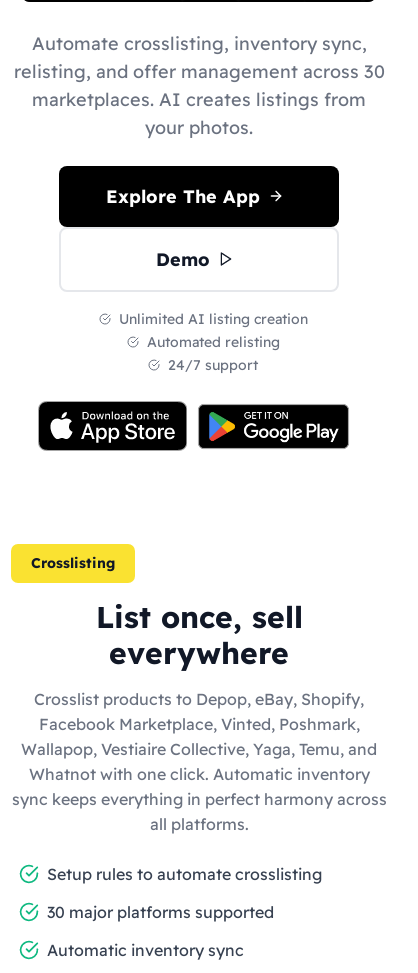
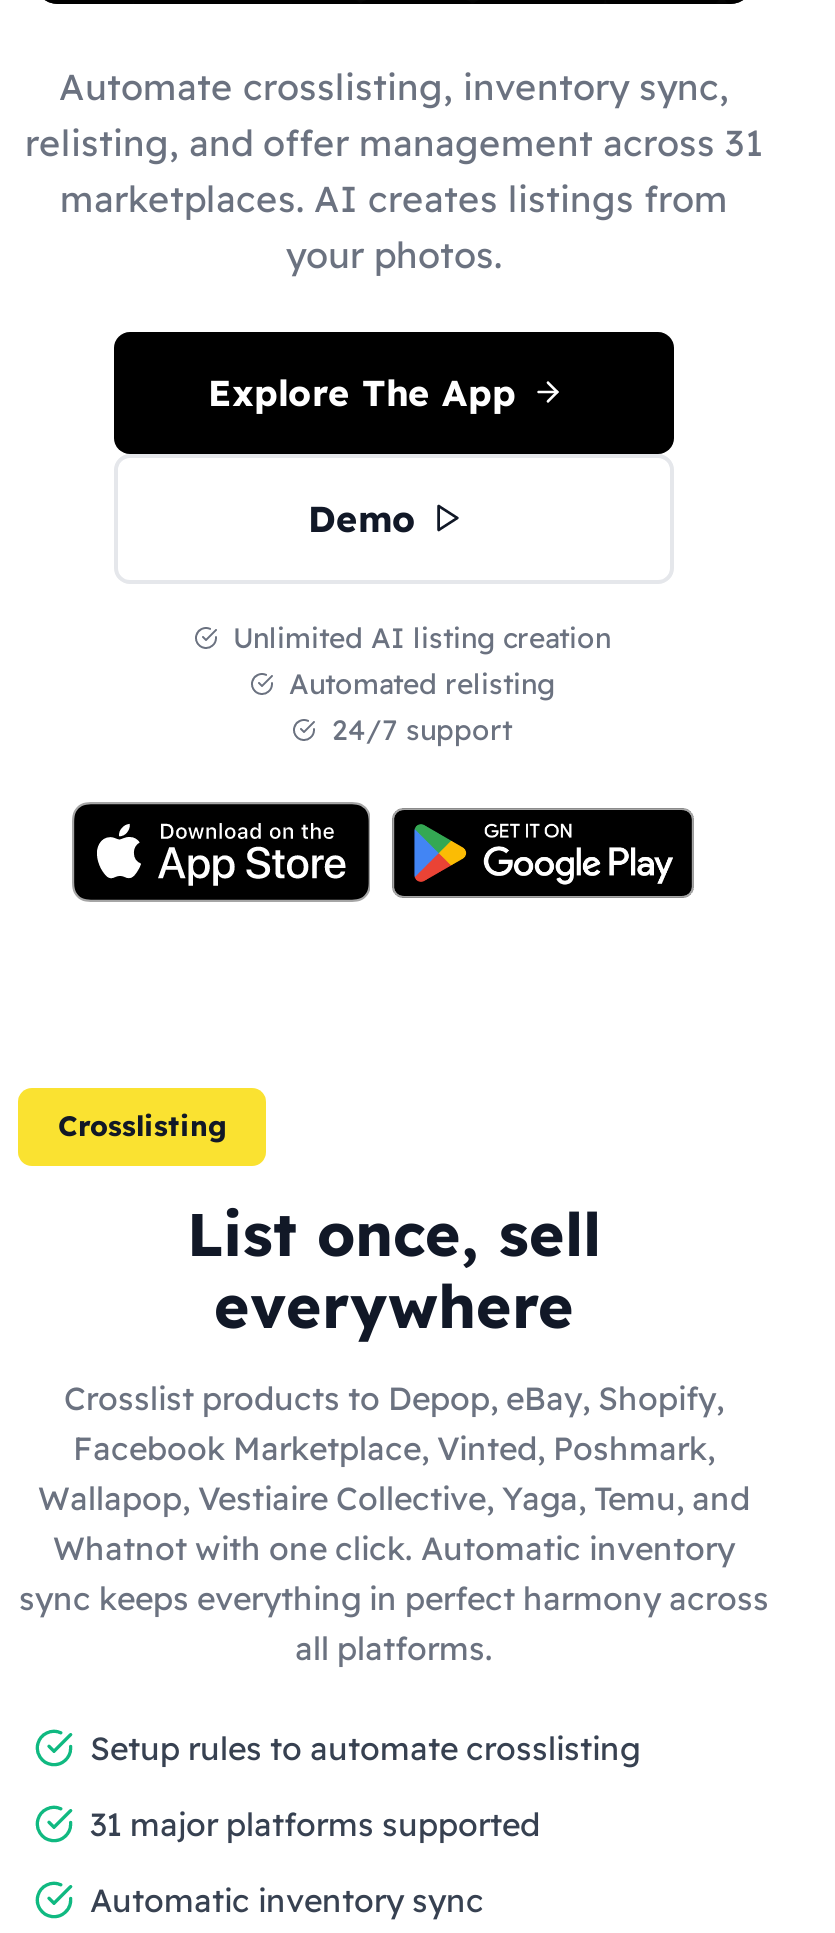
- relisting, and offer management across 30
+ relisting, and offer management across 31

- 30 major platforms supported
+ 31 major platforms supported
